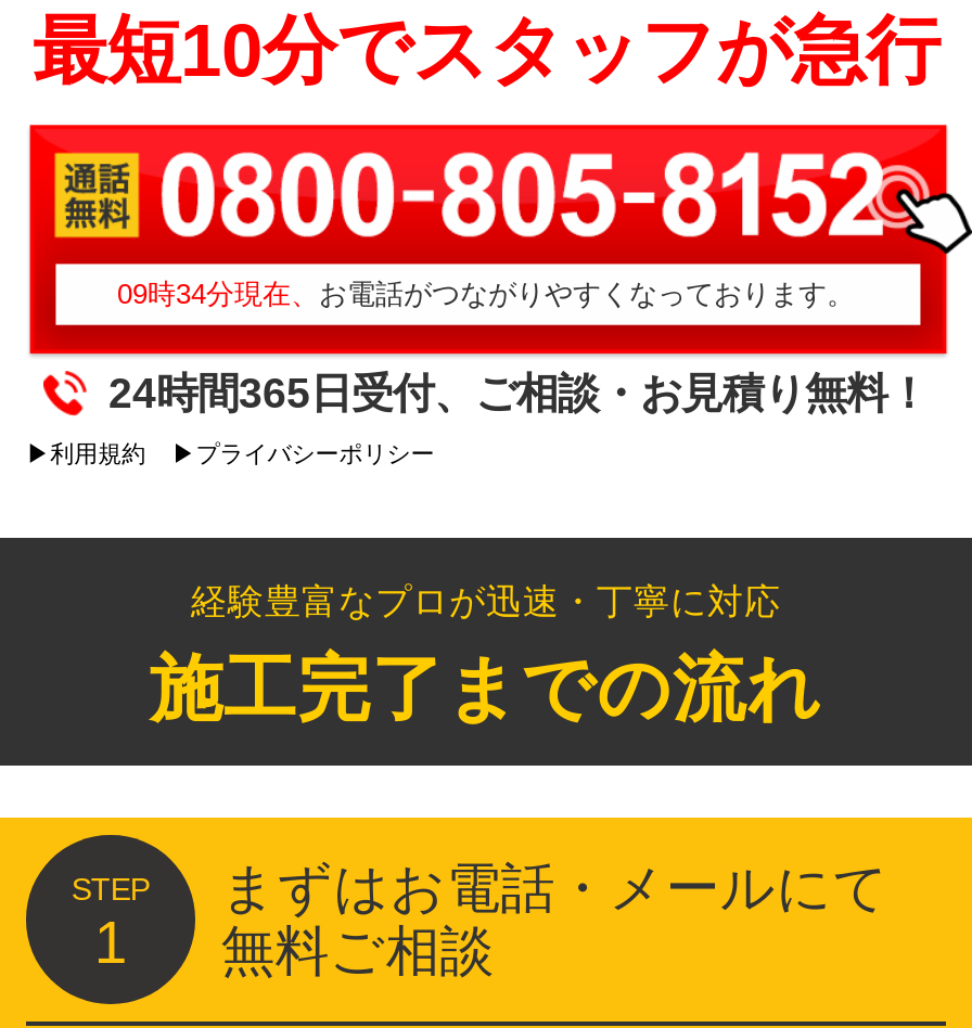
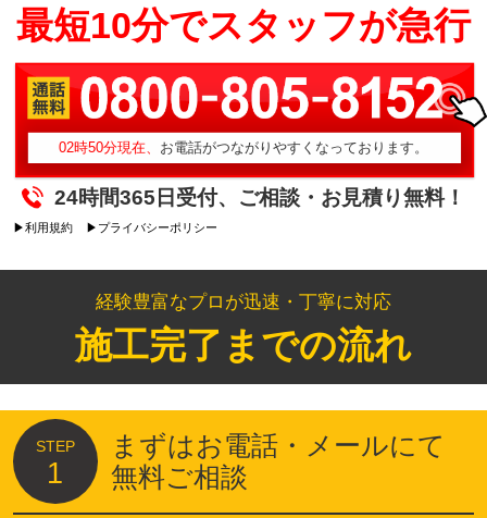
- 09時34分現在、お電話がつながりやすくなっております。
+ 02時50分現在、お電話がつながりやすくなっております。
